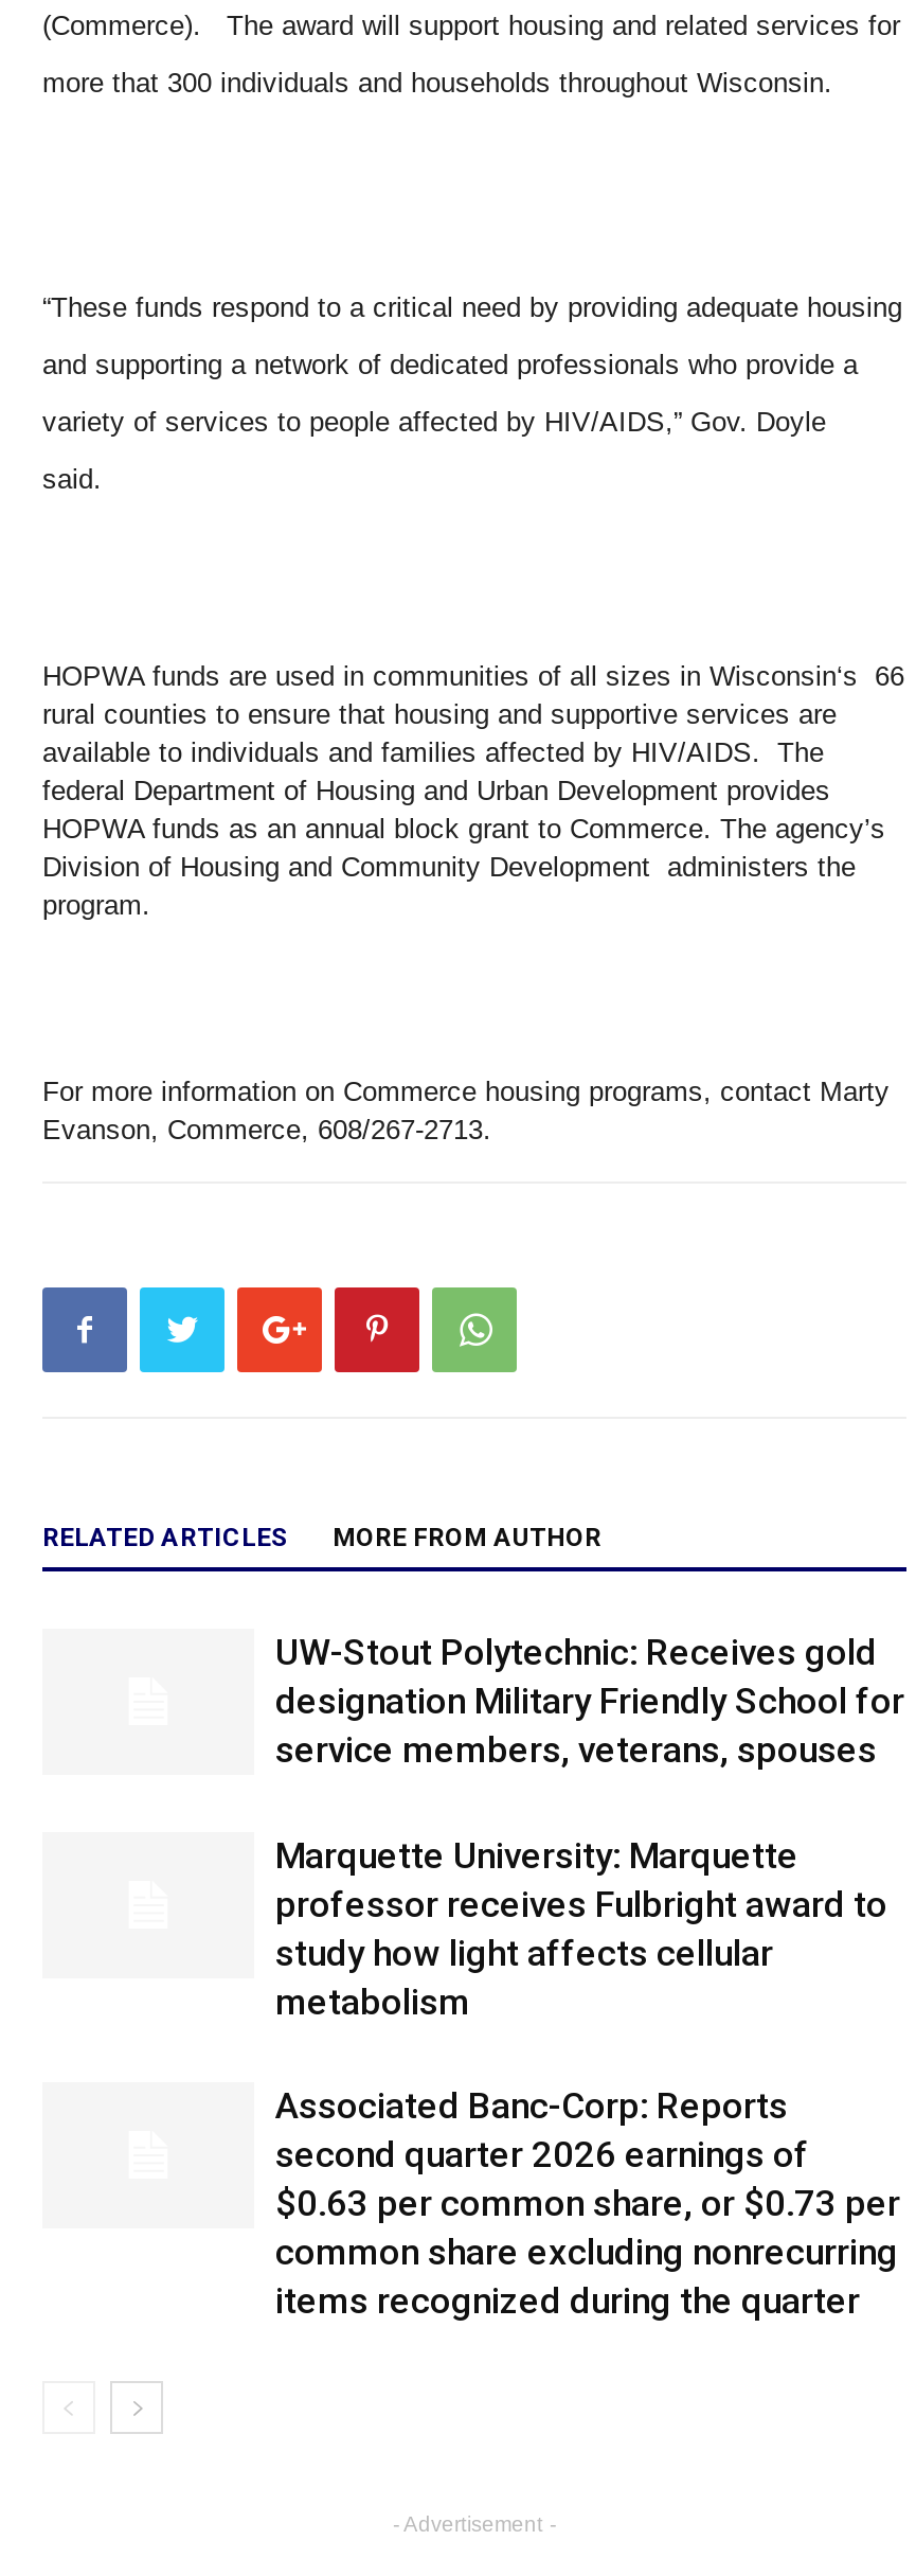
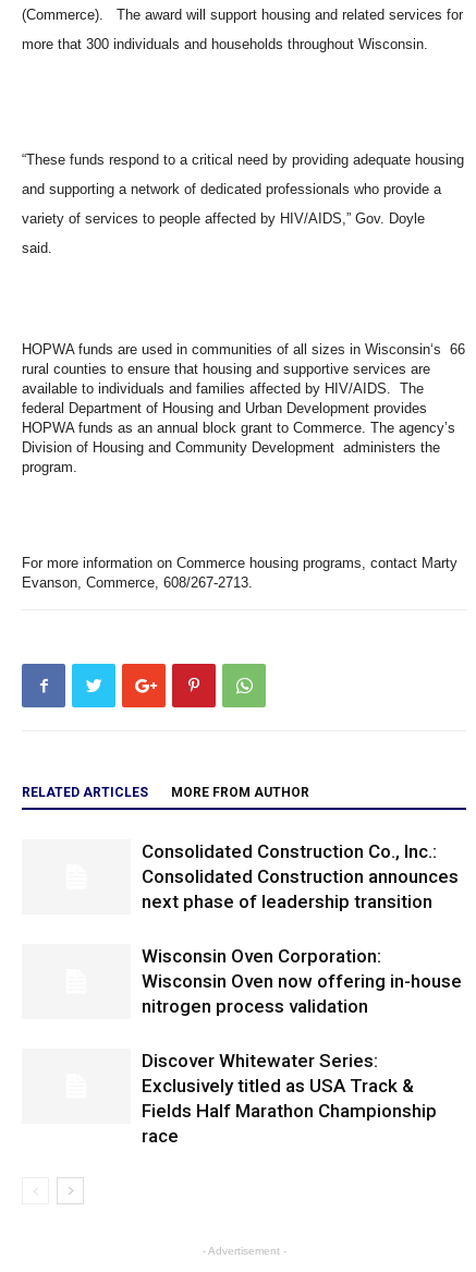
- UW-Stout Polytechnic: Receives gold
- designation Military Friendly School for
- service members, veterans, spouses
+ Consolidated Construction Co., Inc.:
+ Consolidated Construction announces
+ next phase of leadership transition

- Marquette University: Marquette
- professor receives Fulbright award to
- study how light affects cellular
- metabolism
+ Wisconsin Oven Corporation:
+ Wisconsin Oven now offering in-house
+ nitrogen process validation

- Associated Banc-Corp: Reports
- second quarter 2026 earnings of
- $0.63 per common share, or $0.73 per
- common share excluding nonrecurring
- items recognized during the quarter
+ Discover Whitewater Series:
+ Exclusively titled as USA Track &
+ Fields Half Marathon Championship
+ race
